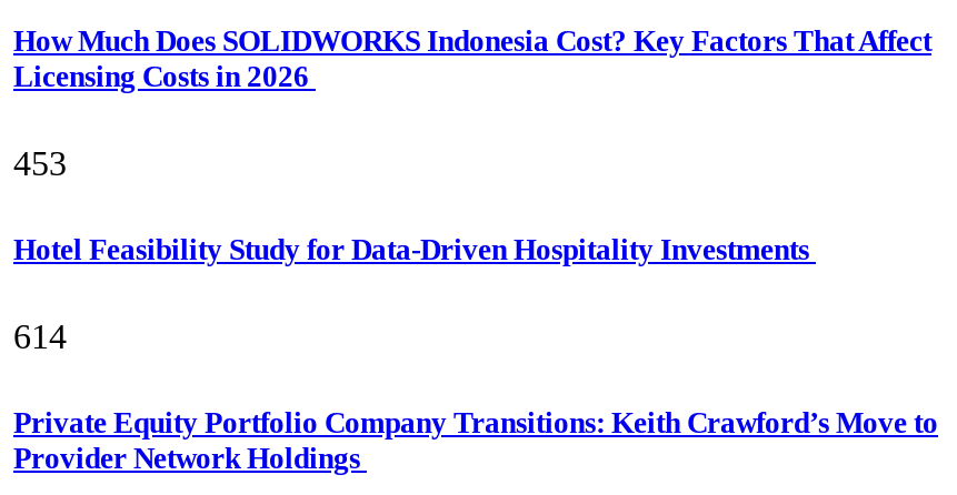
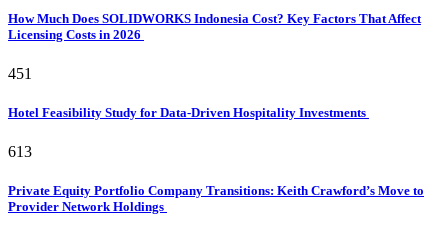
- 453
+ 451

- 614
+ 613
